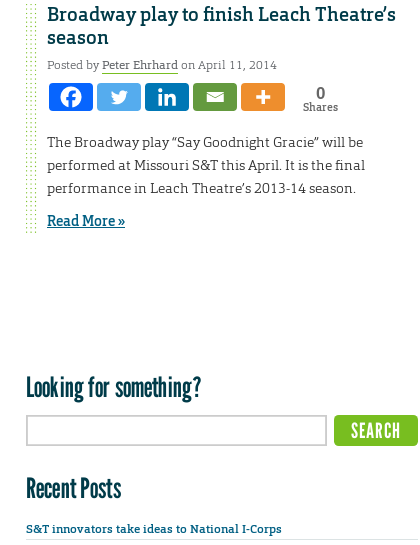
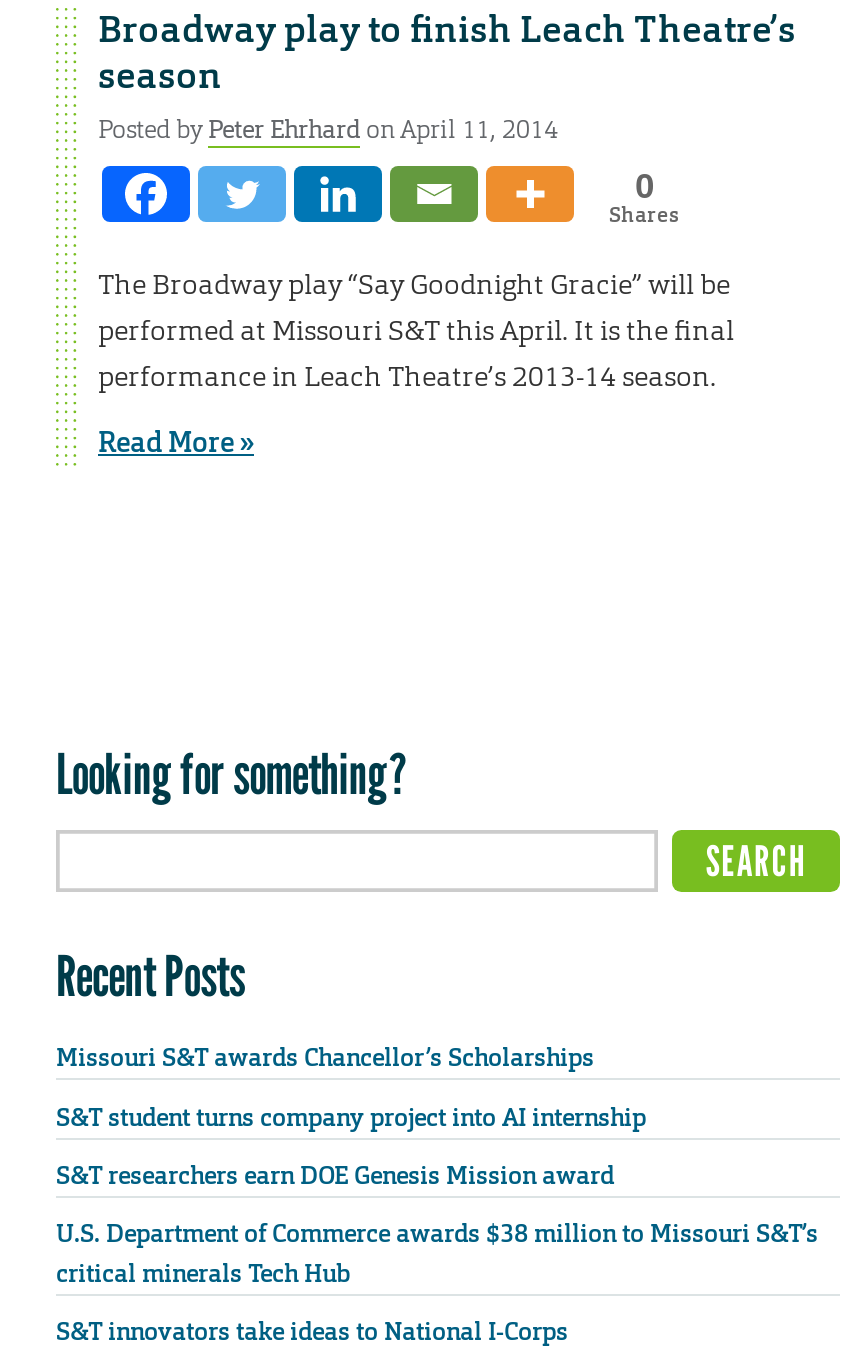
+ Missouri S&T awards Chancellor’s Scholarships
+ S&T student turns company project into AI internship
+ S&T researchers earn DOE Genesis Mission award
+ U.S. Department of Commerce awards $38 million to Missouri S&T’s
+ critical minerals Tech Hub
